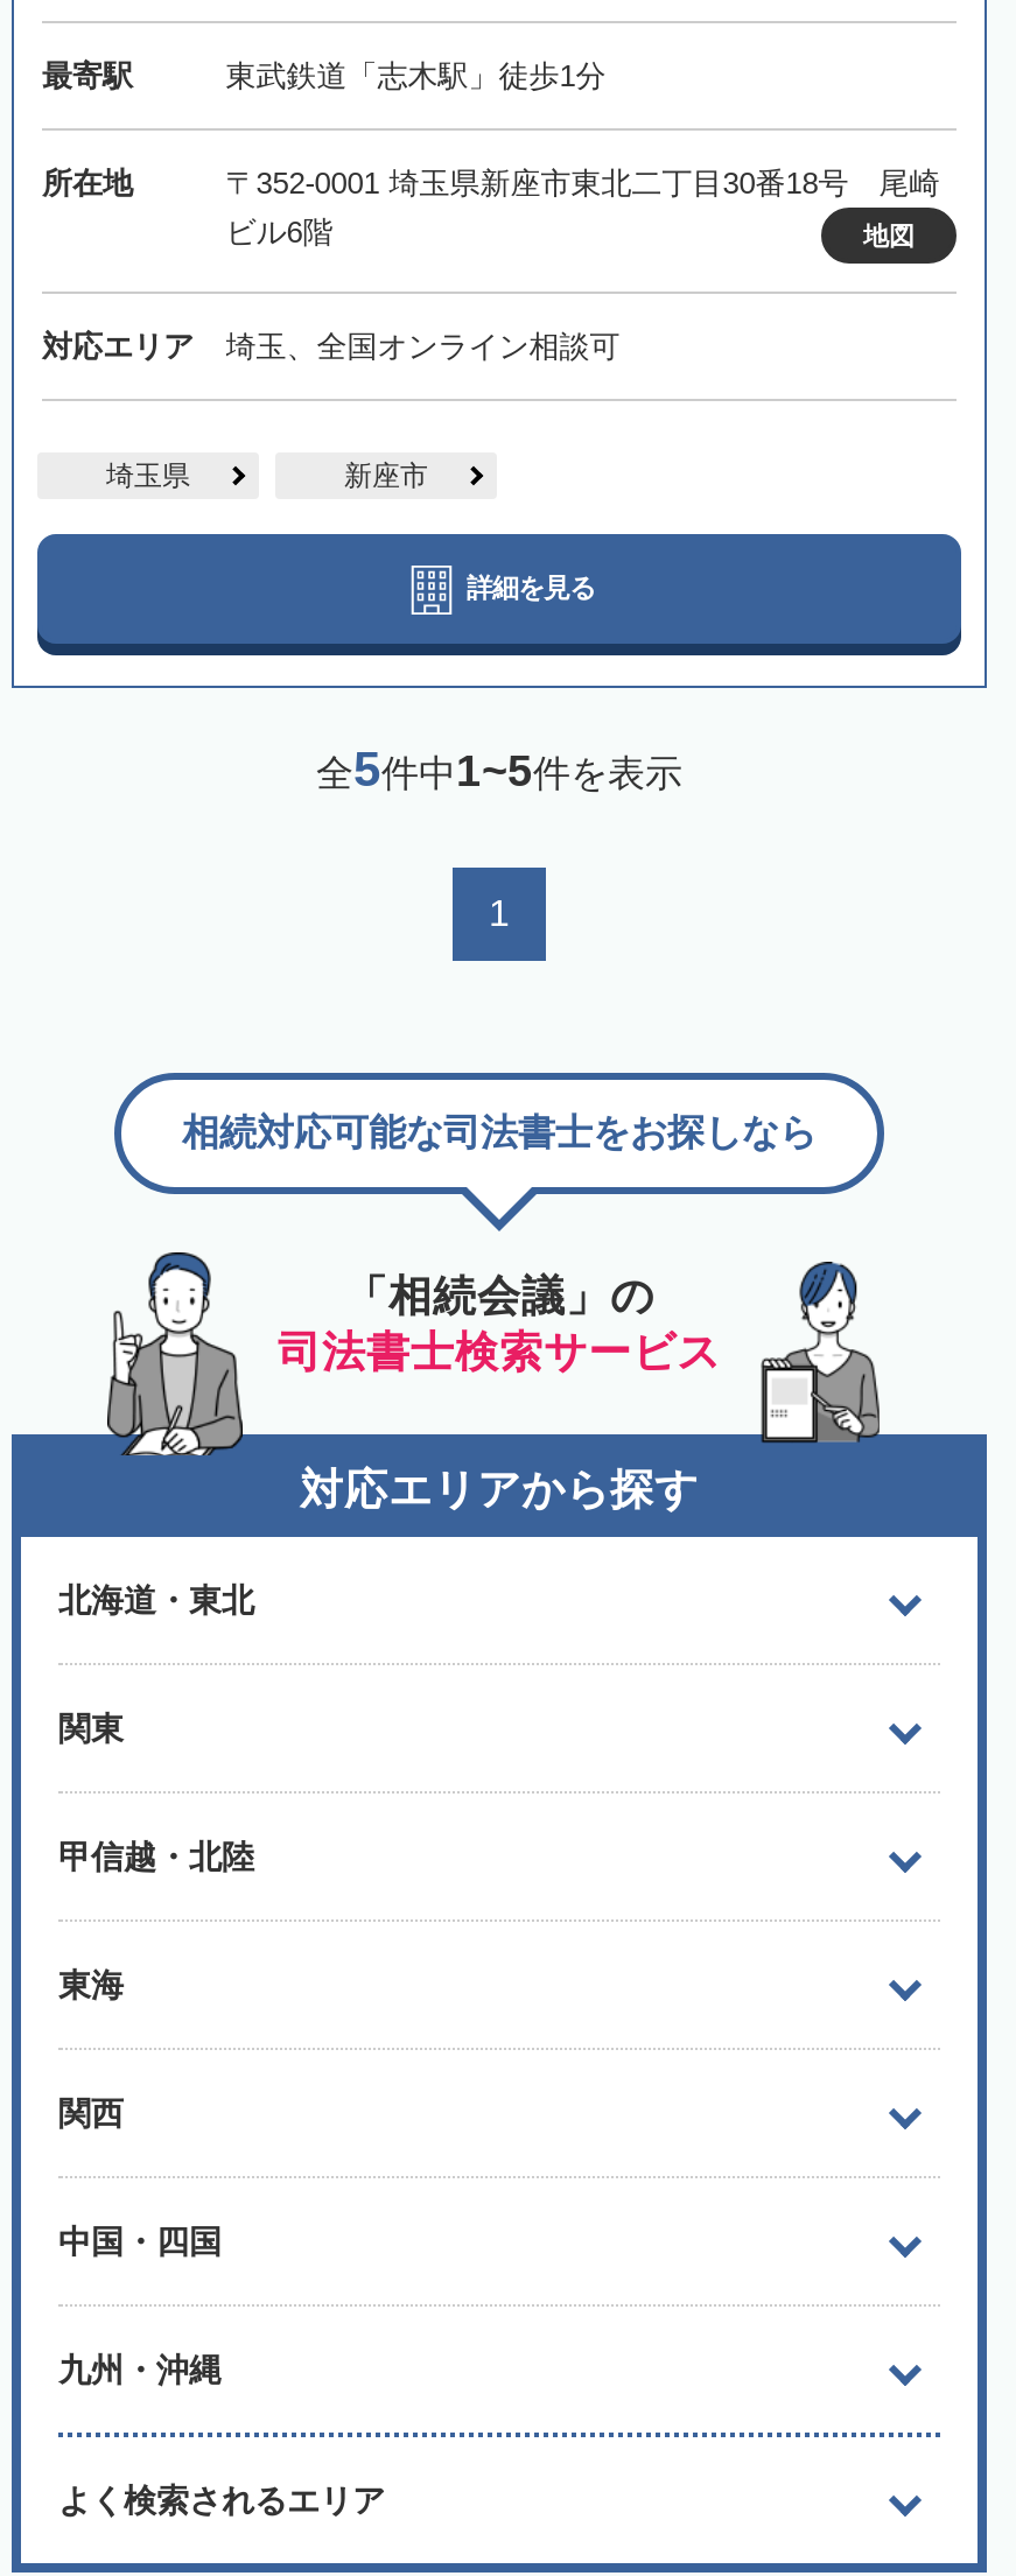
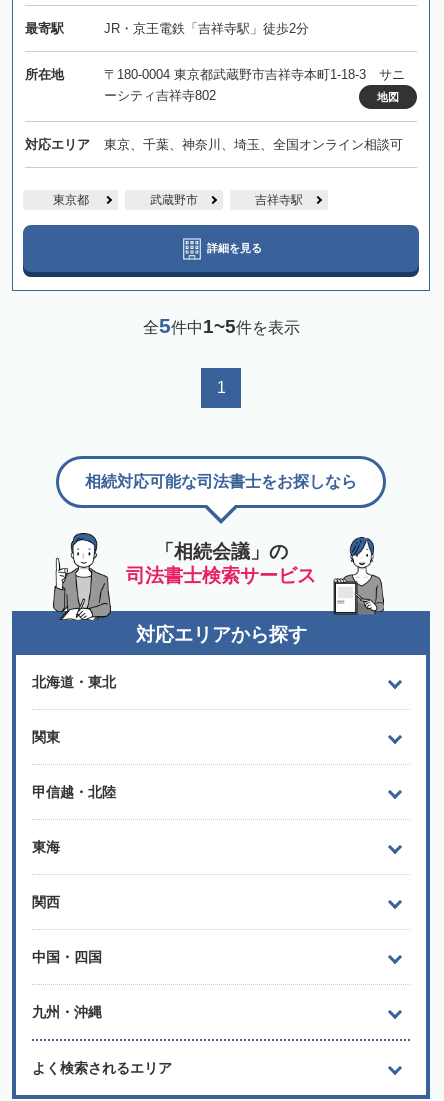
- 東武鉄道「志木駅」徒歩1分
+ JR・京王電鉄「吉祥寺駅」徒歩2分

- 〒352-0001 埼玉県新座市東北二丁目30番18号 尾崎
- ビル6階
+ 〒180-0004 東京都武蔵野市吉祥寺本町1-18-3 サニ
+ ーシティ吉祥寺802

- 埼玉、全国オンライン相談可
+ 東京、千葉、神奈川、埼玉、全国オンライン相談可

- 埼玉県
- 新座市
+ 東京都
+ 武蔵野市
+ 吉祥寺駅
